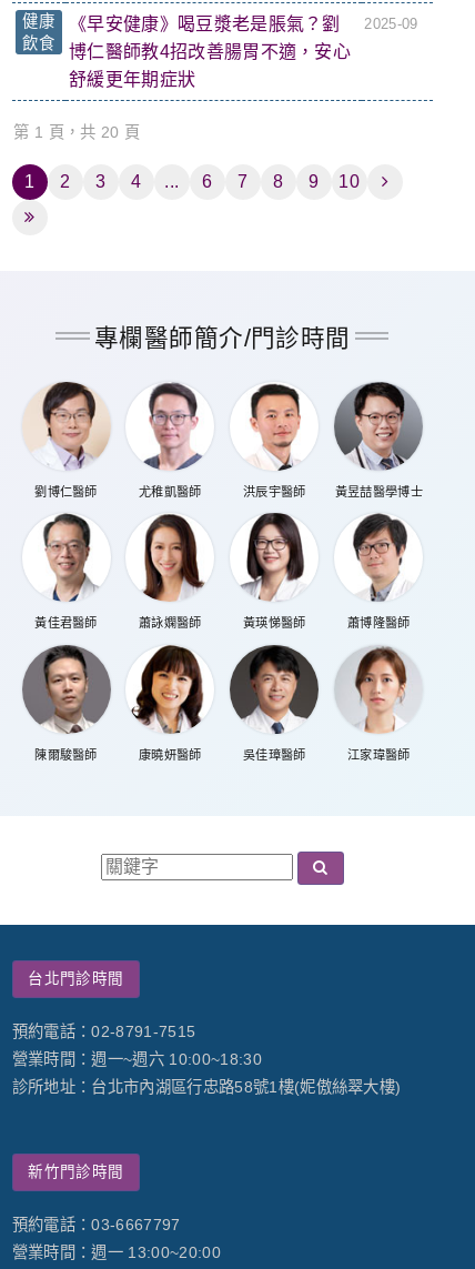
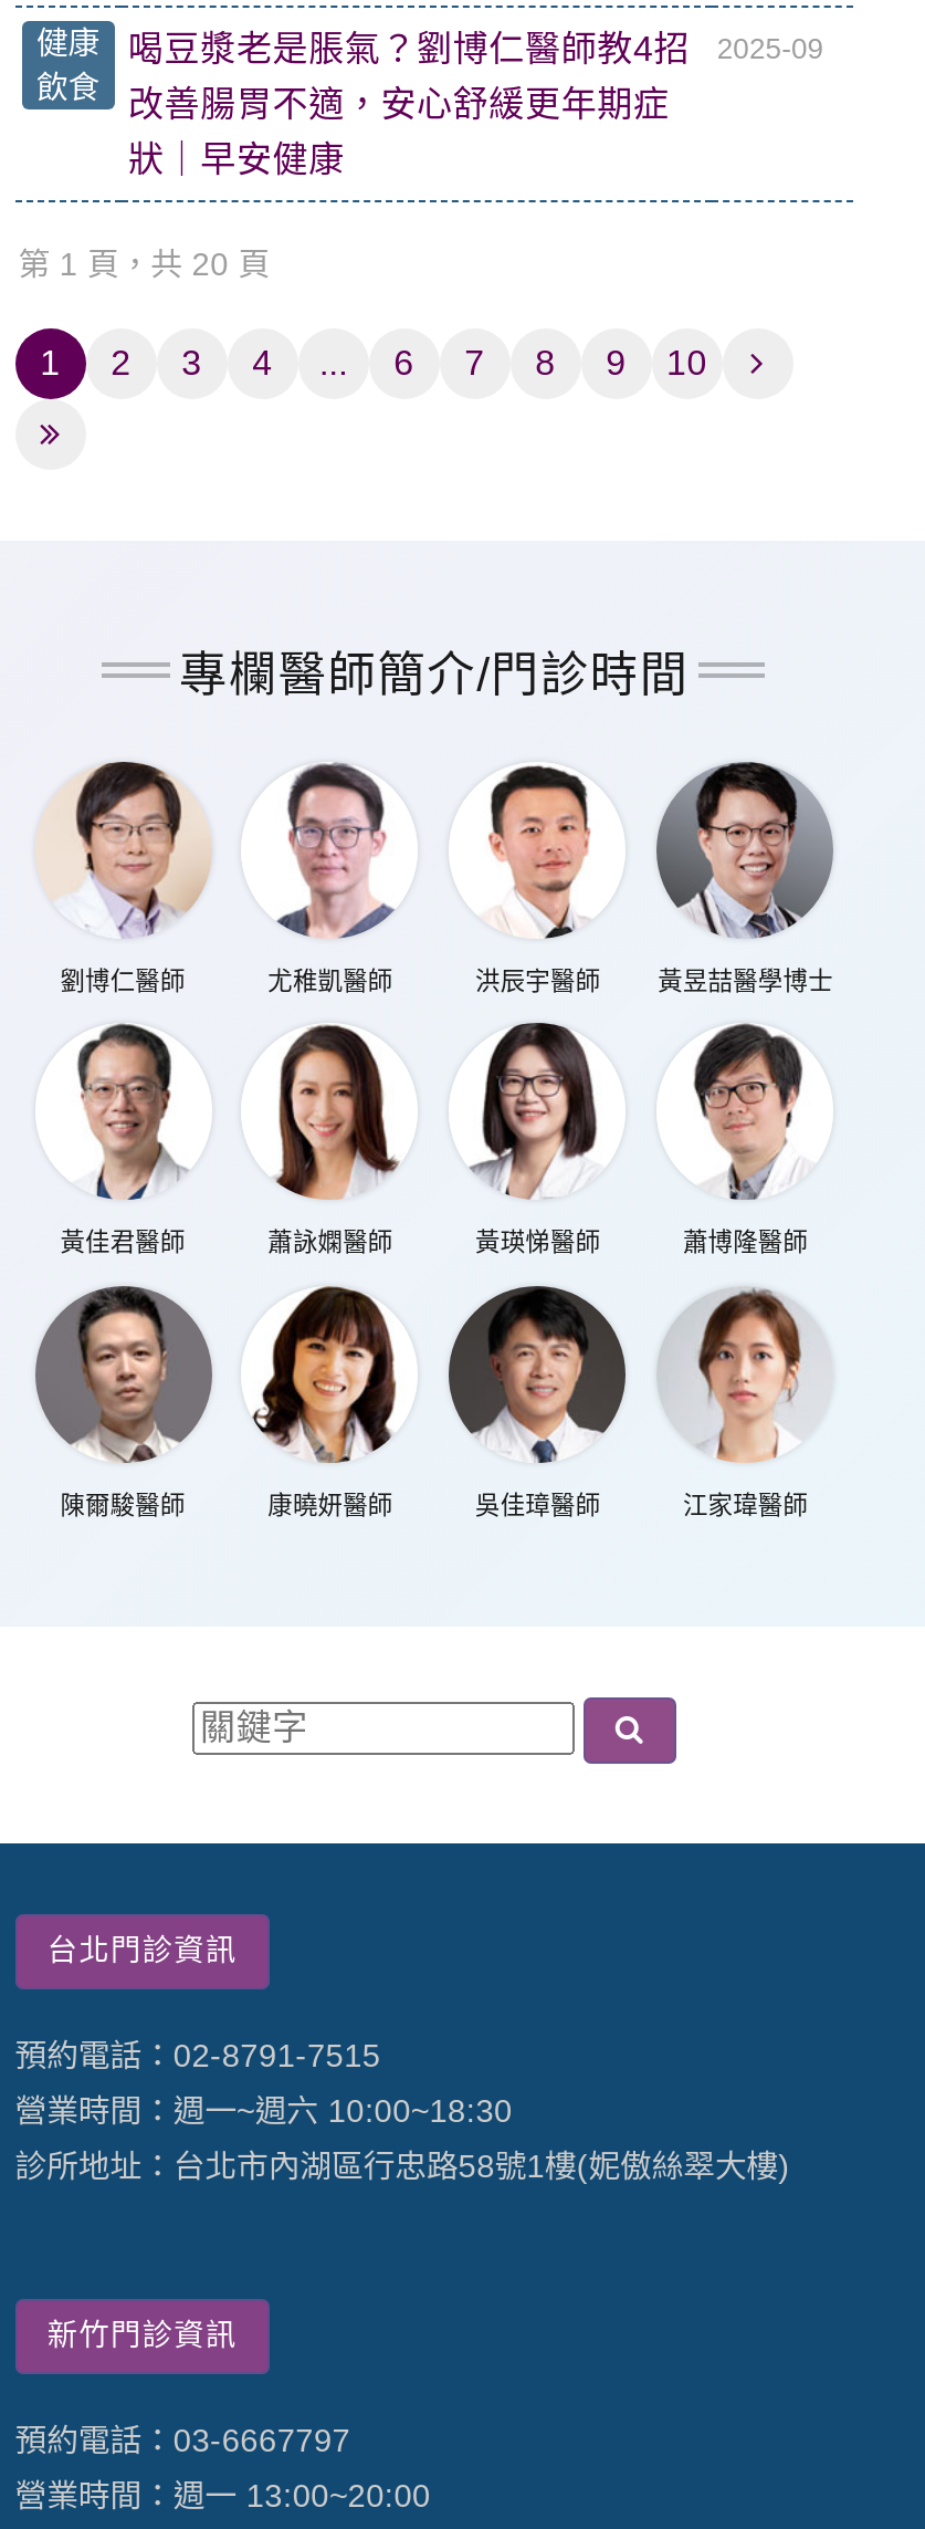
- 《早安健康》喝豆漿老是脹氣？劉
+ 喝豆漿老是脹氣？劉博仁醫師教4招

- 博仁醫師教4招改善腸胃不適，安心
+ 改善腸胃不適，安心舒緩更年期症

- 舒緩更年期症狀
+ 狀｜早安健康

- 台北門診時間
+ 台北門診資訊

- 新竹門診時間
+ 新竹門診資訊
